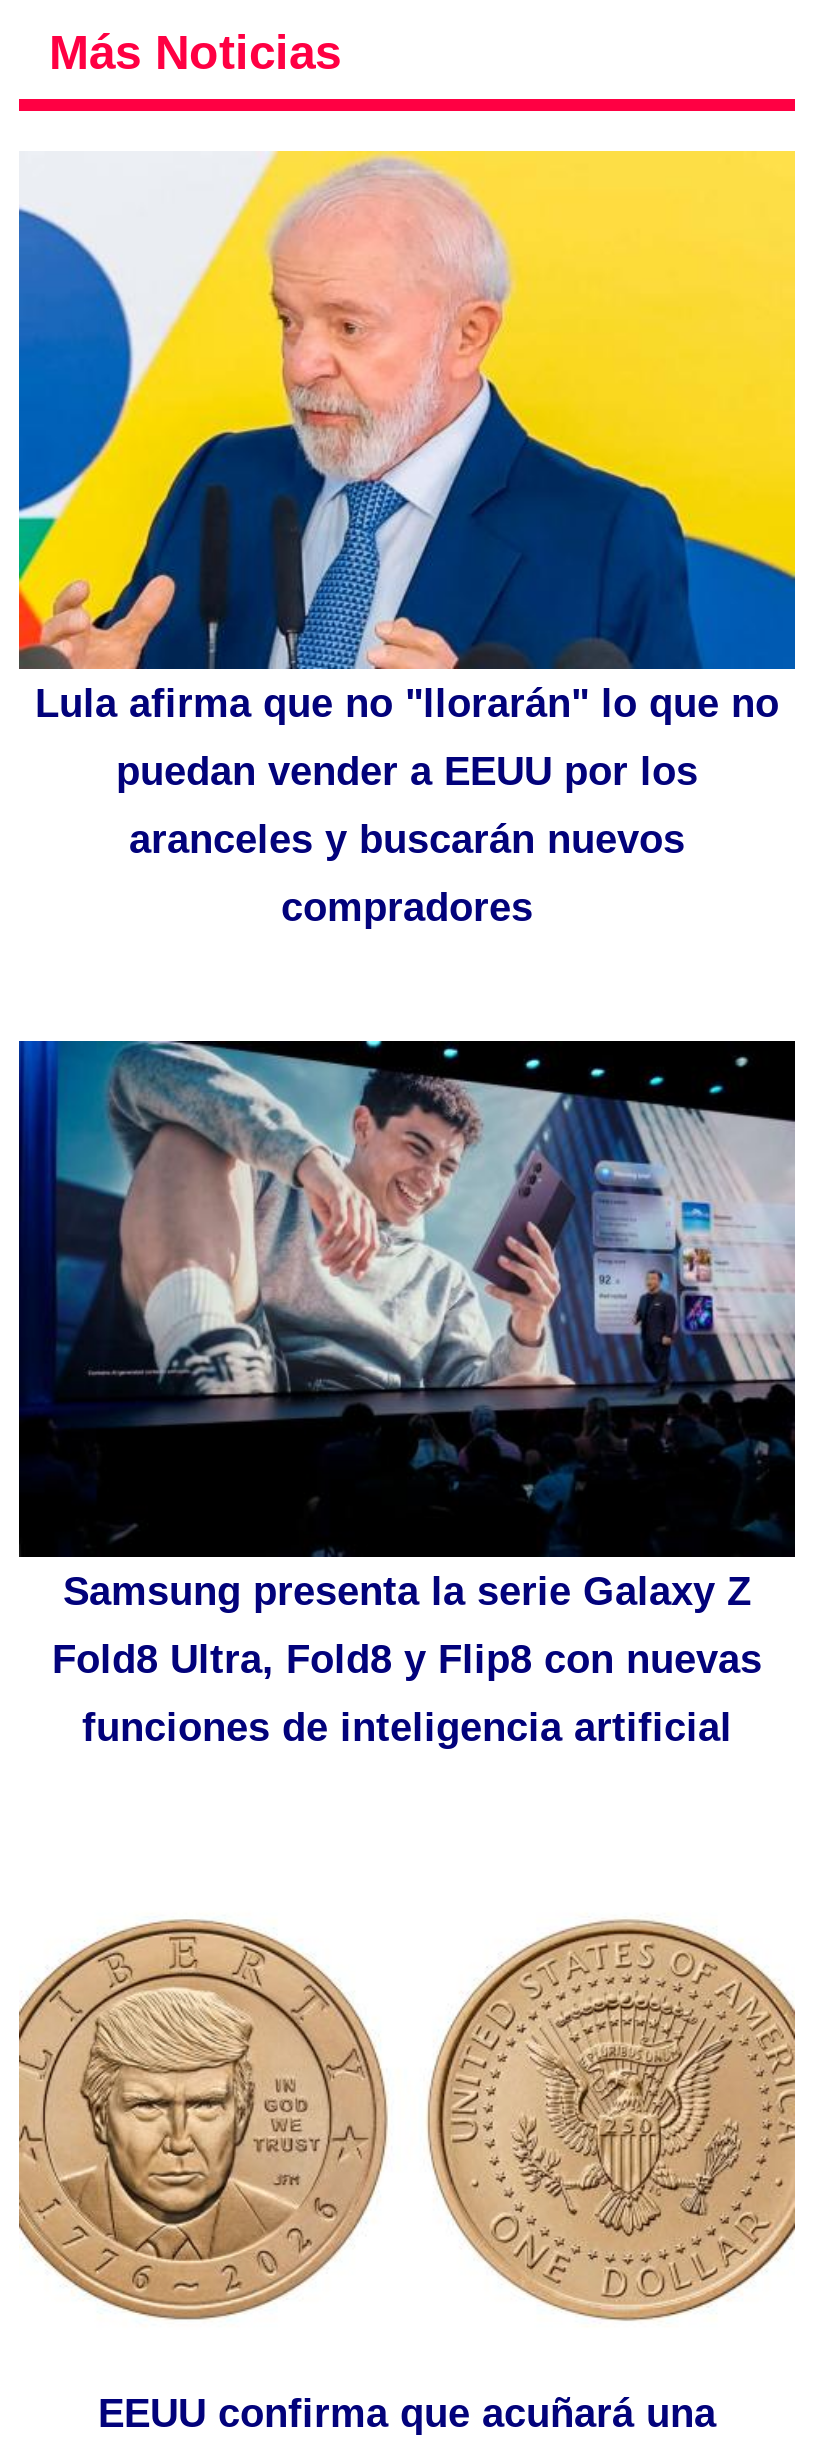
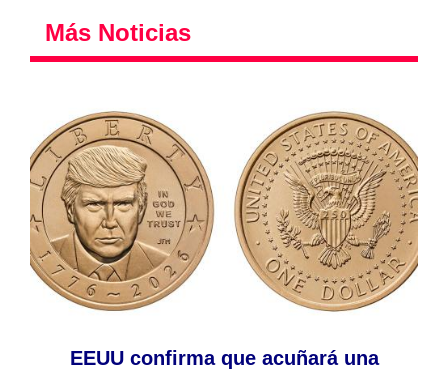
- [image]
- Lula afirma que no "llorarán" lo que no
- puedan vender a EEUU por los
- aranceles y buscarán nuevos
- compradores

- [image]
- Samsung presenta la serie Galaxy Z
- Fold8 Ultra, Fold8 y Flip8 con nuevas
- funciones de inteligencia artificial
